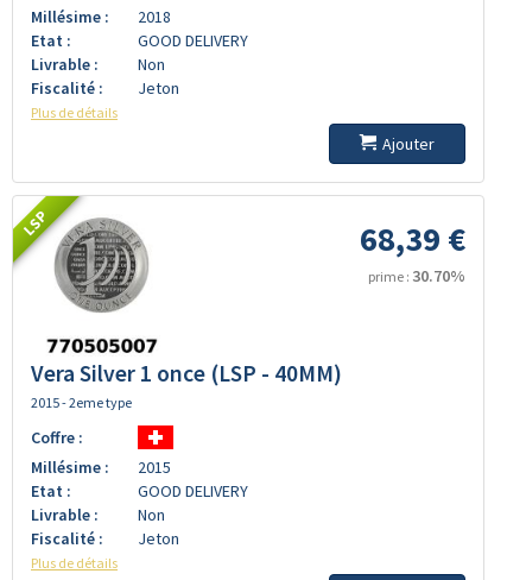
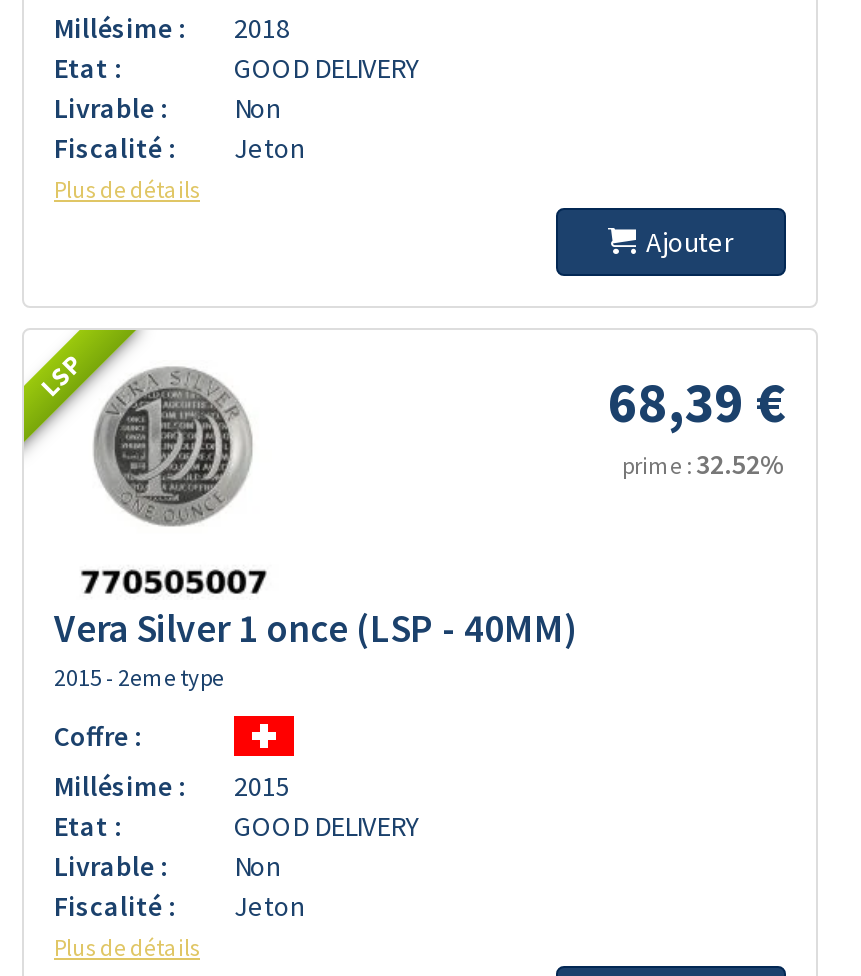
- prime :30.70%
+ prime :32.52%
